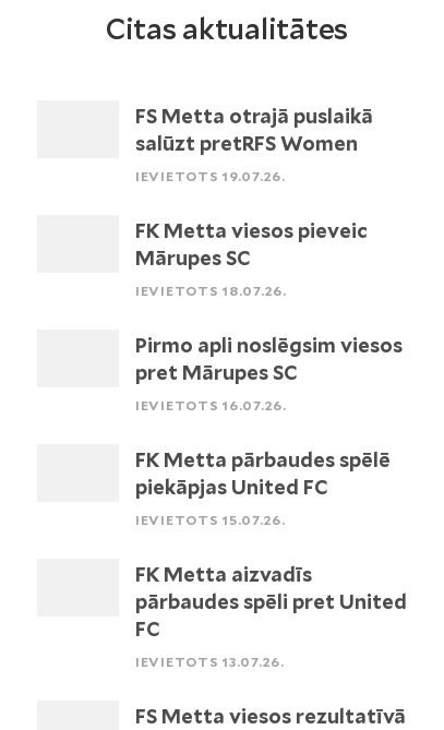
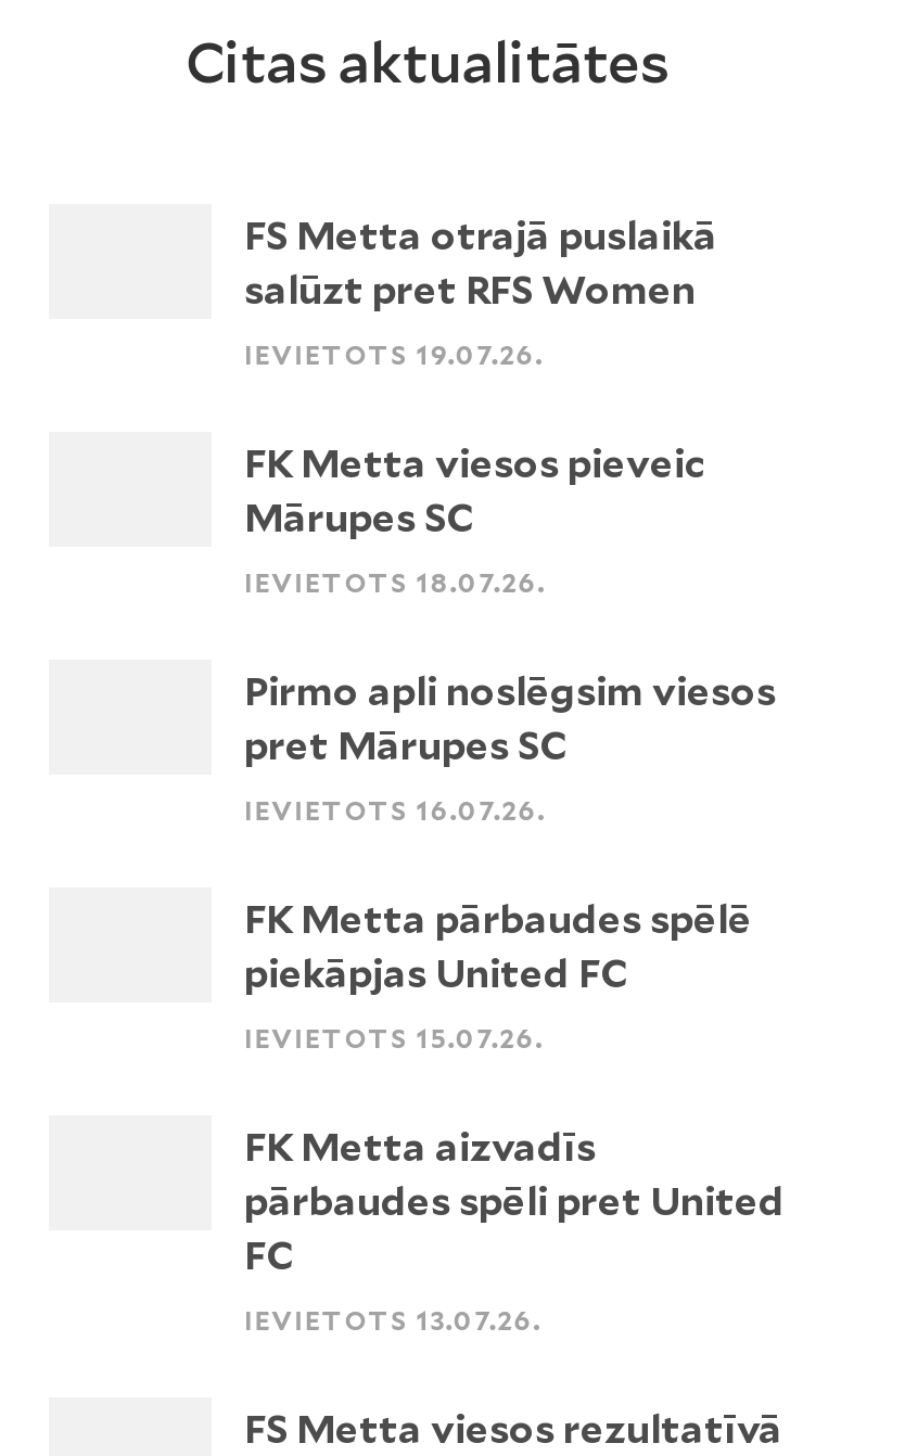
- salūzt pretRFS Women
+ salūzt pret RFS Women
